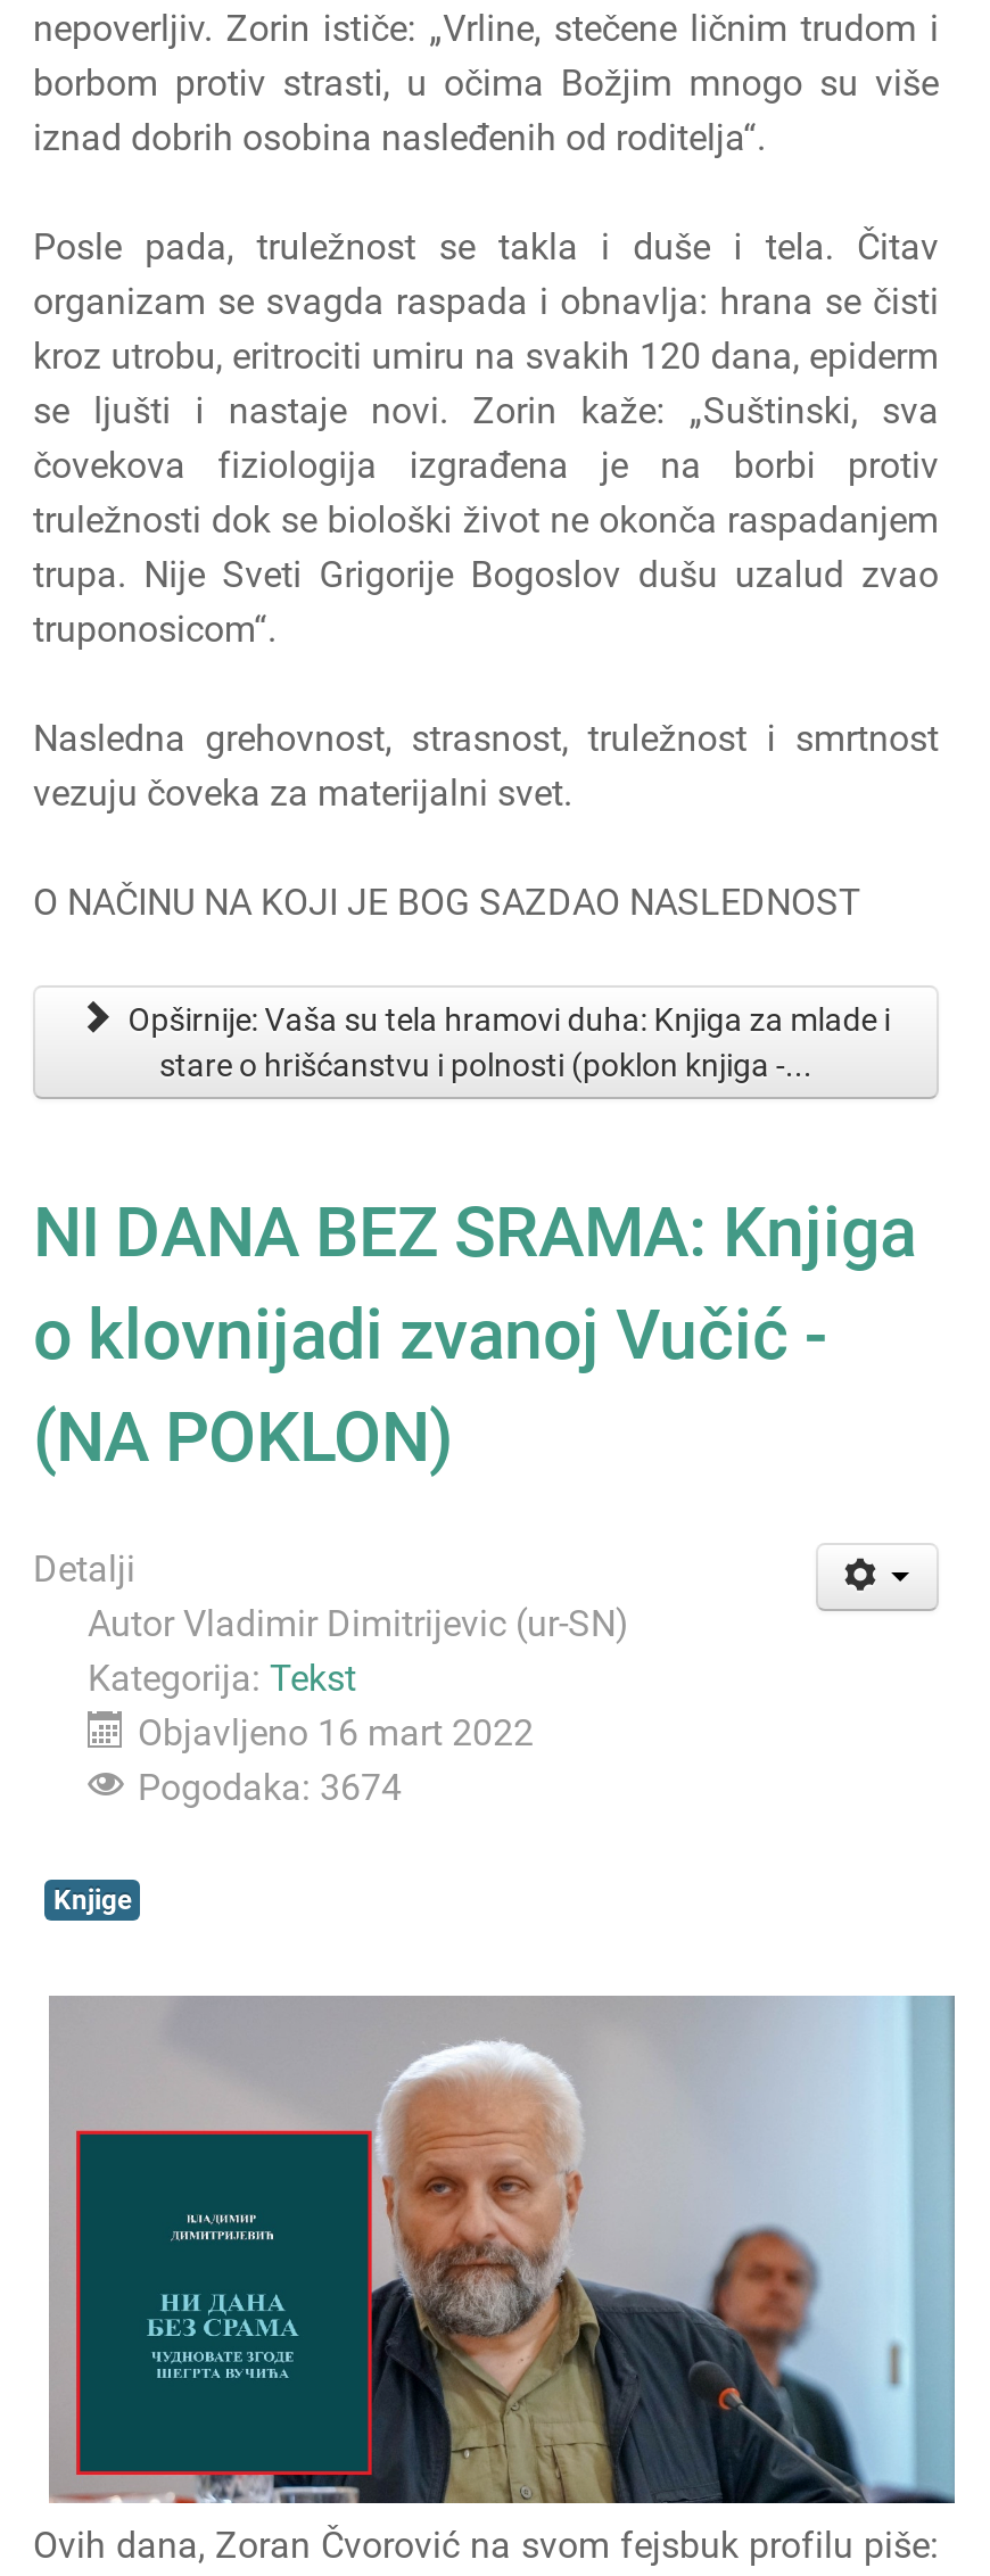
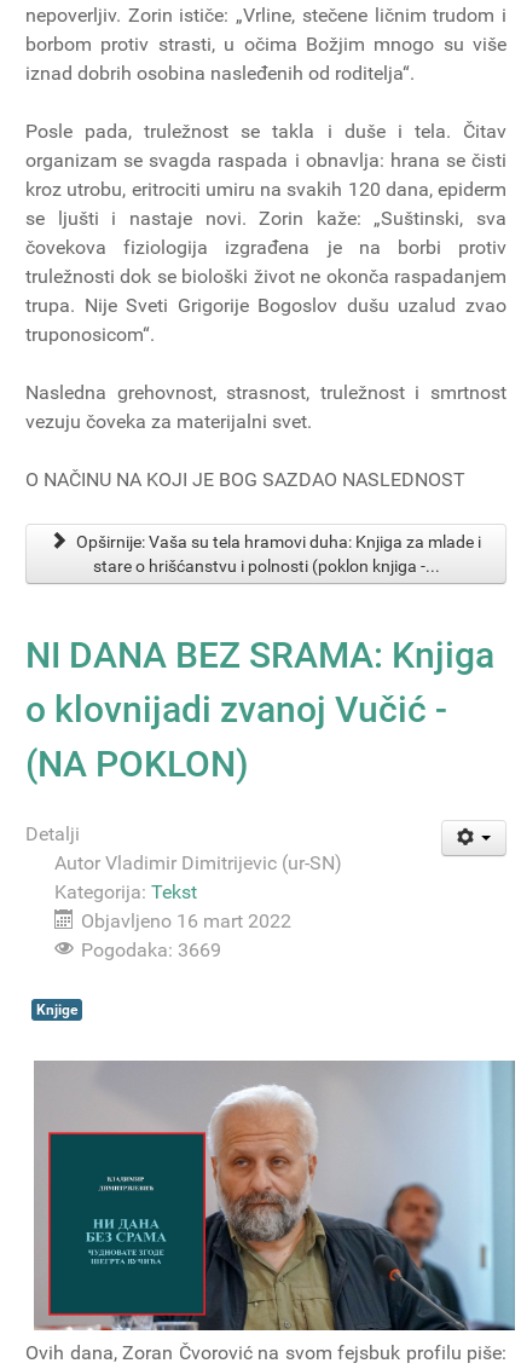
- Pogodaka: 3674
+ Pogodaka: 3669
